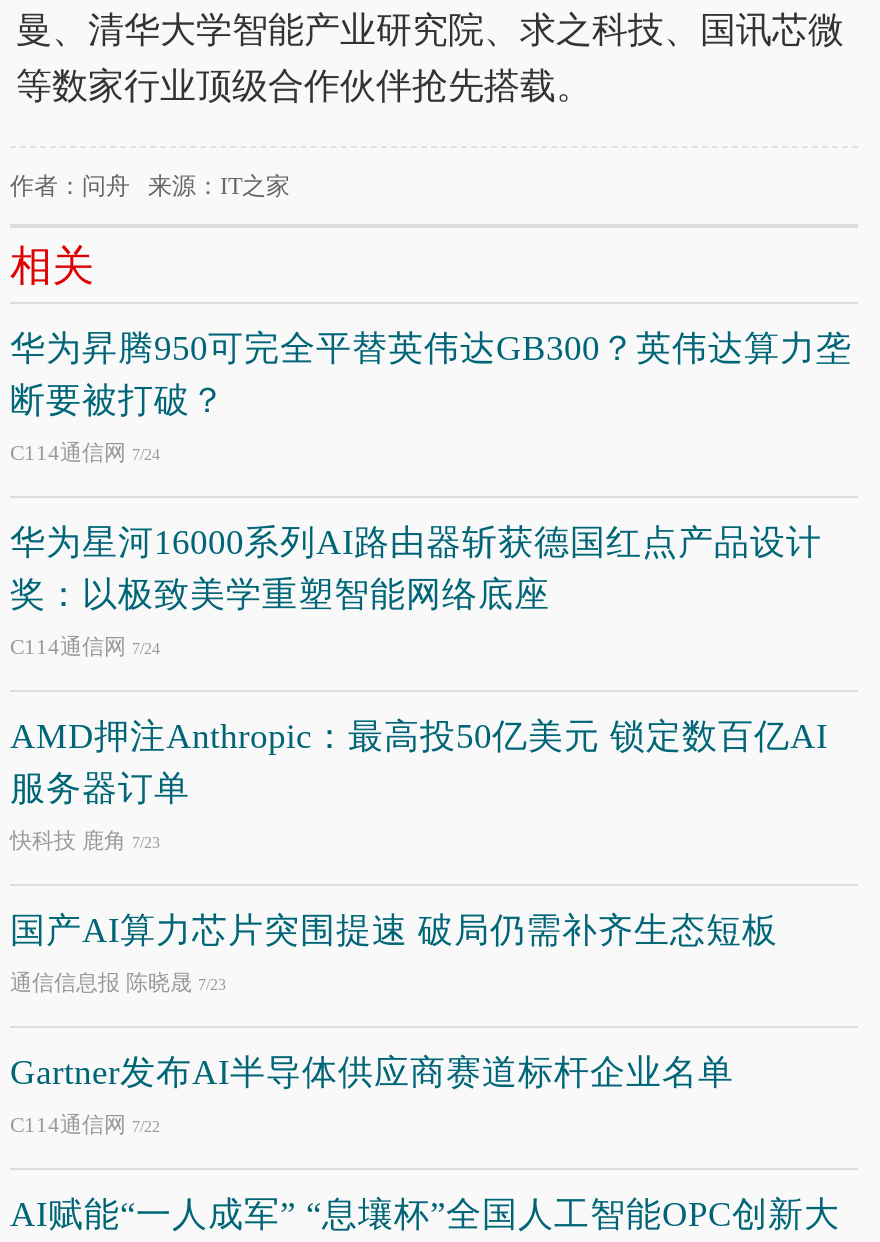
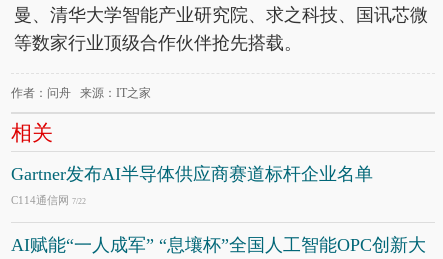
- 华为昇腾950可完全平替英伟达GB300？英伟达算力垄
- 断要被打破？
- C114通信网7/24
- 华为星河16000系列AI路由器斩获德国红点产品设计
- 奖：以极致美学重塑智能网络底座
- C114通信网7/24
- AMD押注Anthropic：最高投50亿美元 锁定数百亿AI
- 服务器订单
- 快科技 鹿角7/23
- 国产AI算力芯片突围提速 破局仍需补齐生态短板
- 通信信息报 陈晓晟7/23
